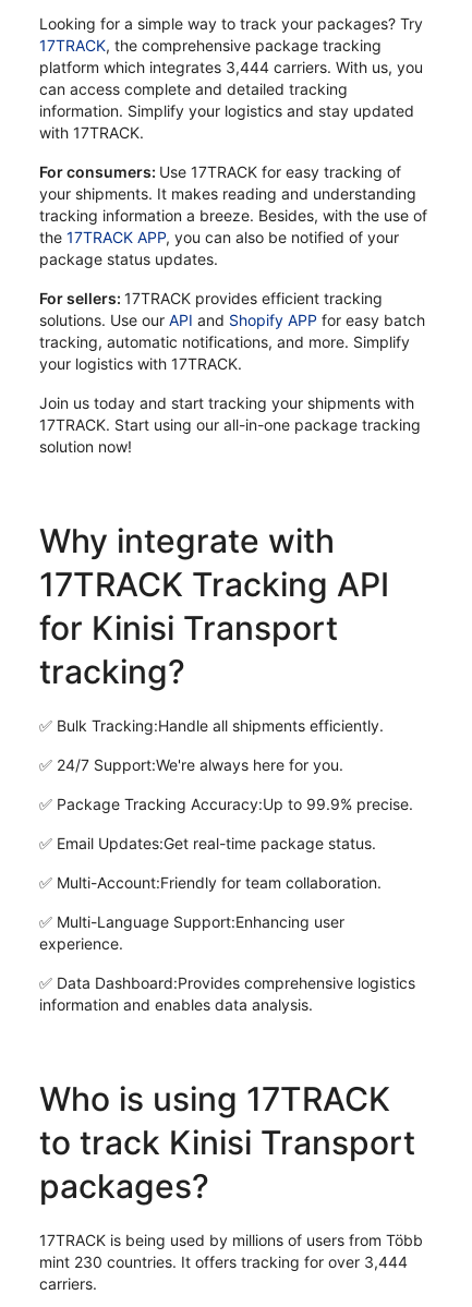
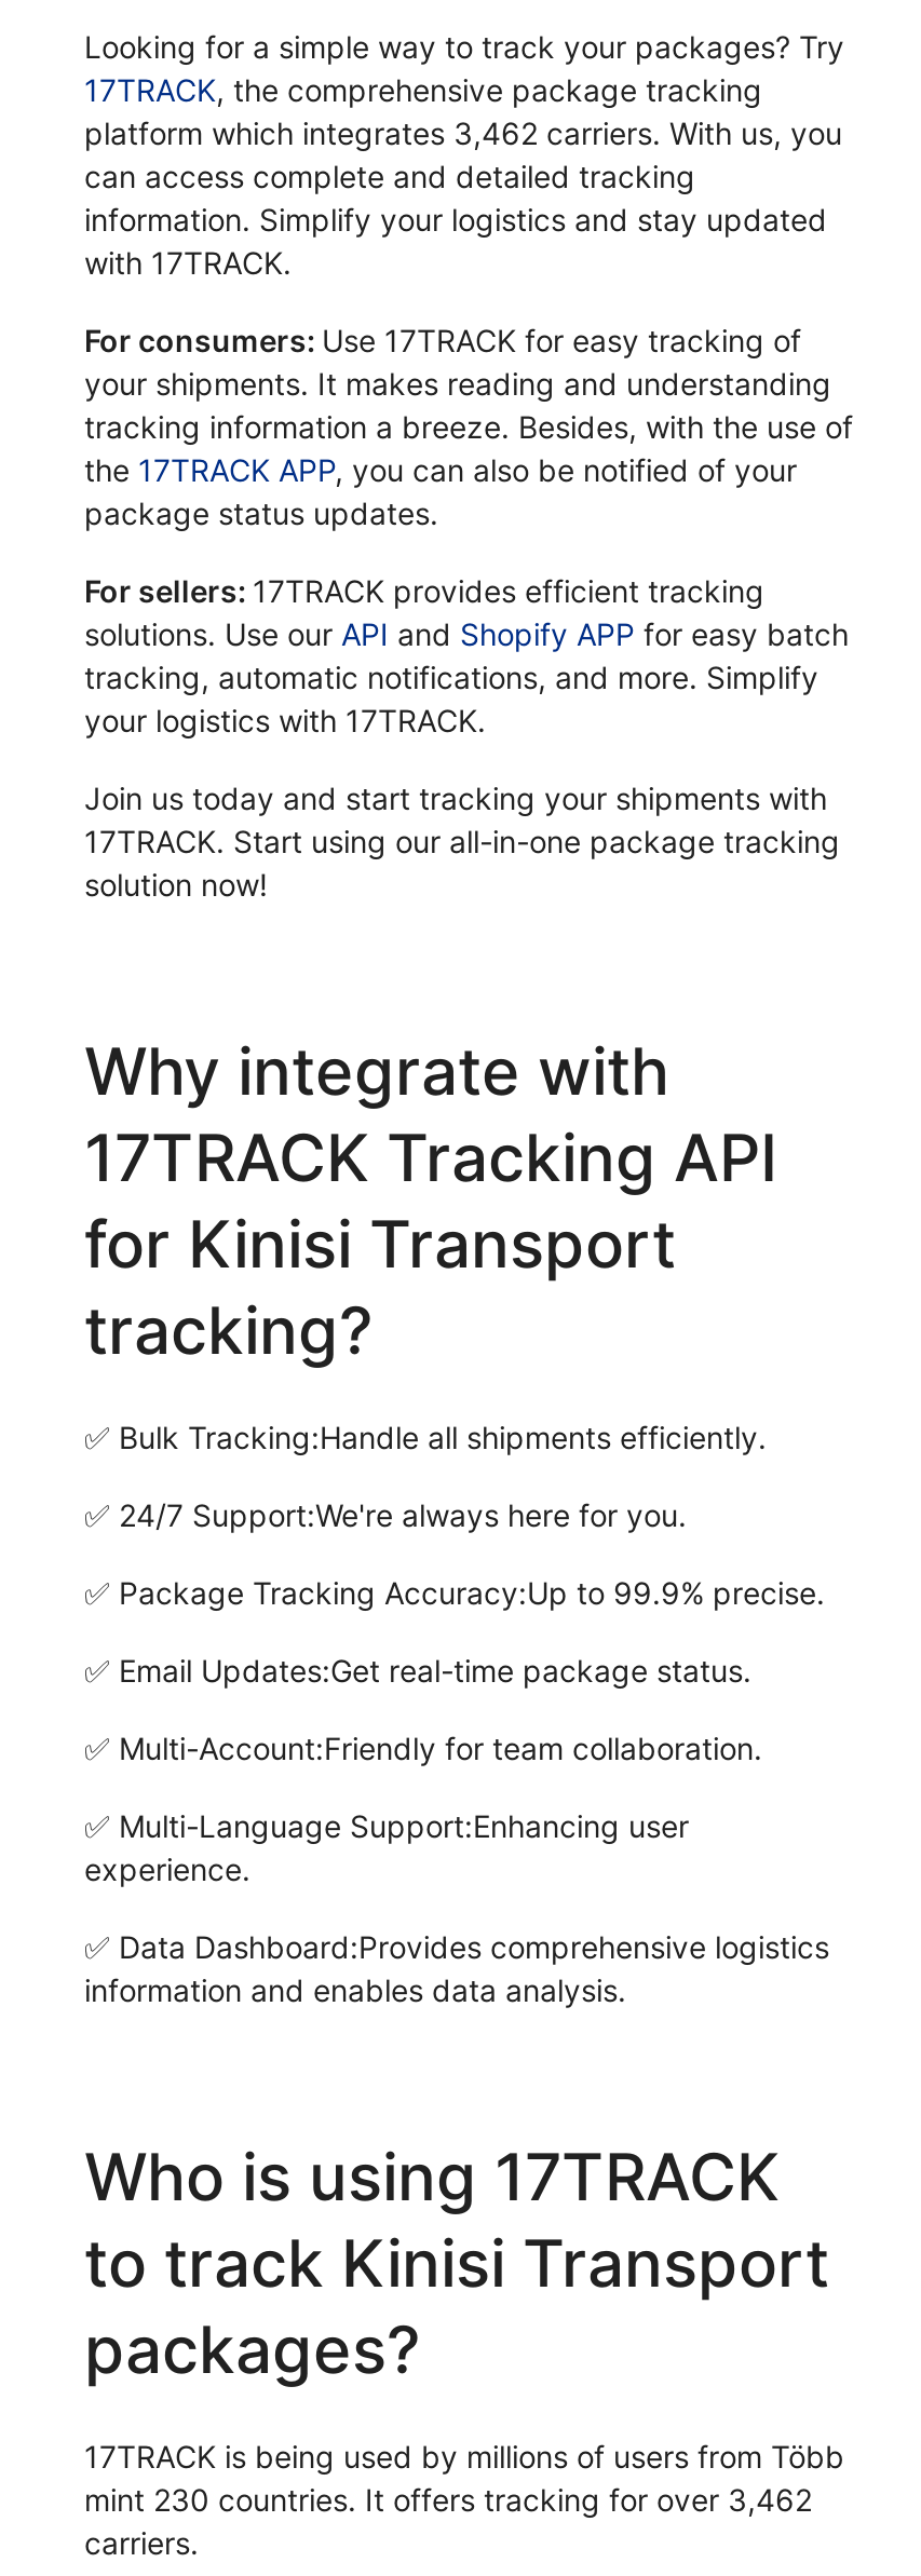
- platform which integrates 3,444 carriers. With us, you
+ platform which integrates 3,462 carriers. With us, you

- mint 230 countries. It offers tracking for over 3,444
+ mint 230 countries. It offers tracking for over 3,462
